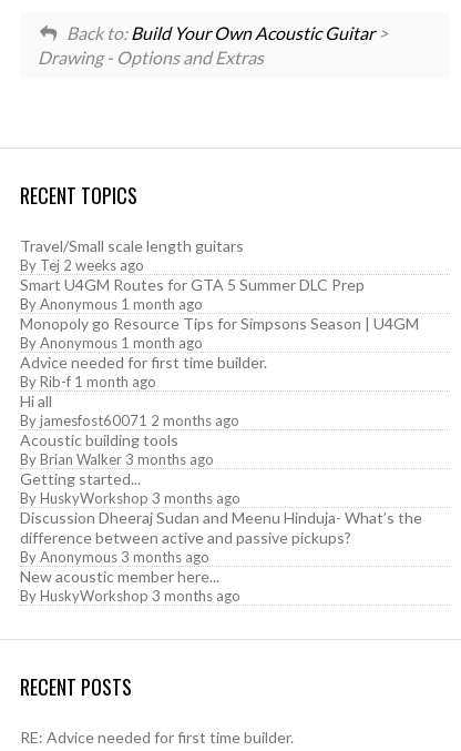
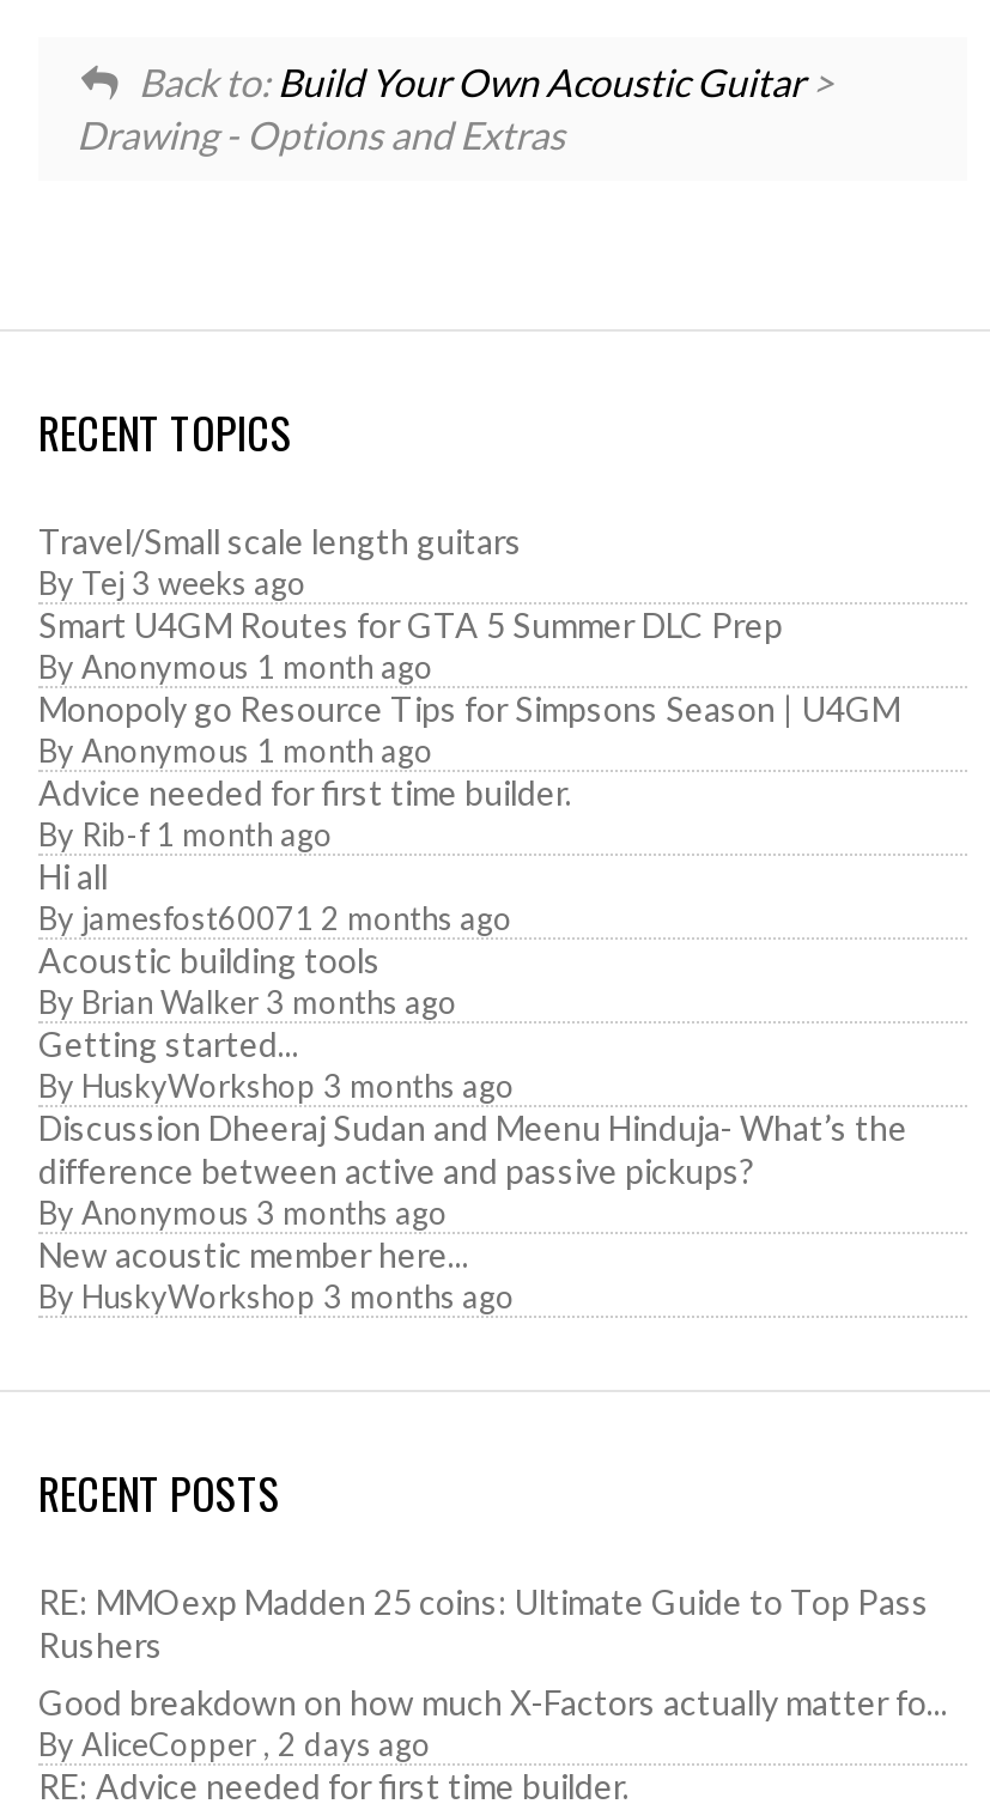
- By Tej 2 weeks ago
+ By Tej 3 weeks ago

+ RE: MMOexp Madden 25 coins: Ultimate Guide to Top Pass
+ Rushers
+ Good breakdown on how much X-Factors actually matter fo...
+ By AliceCopper, 2 days ago
